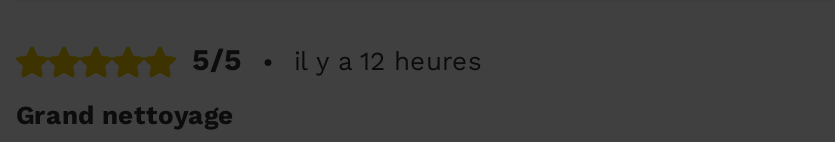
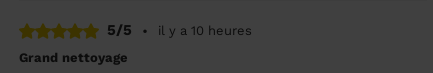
- il y a 12 heures
+ il y a 10 heures
